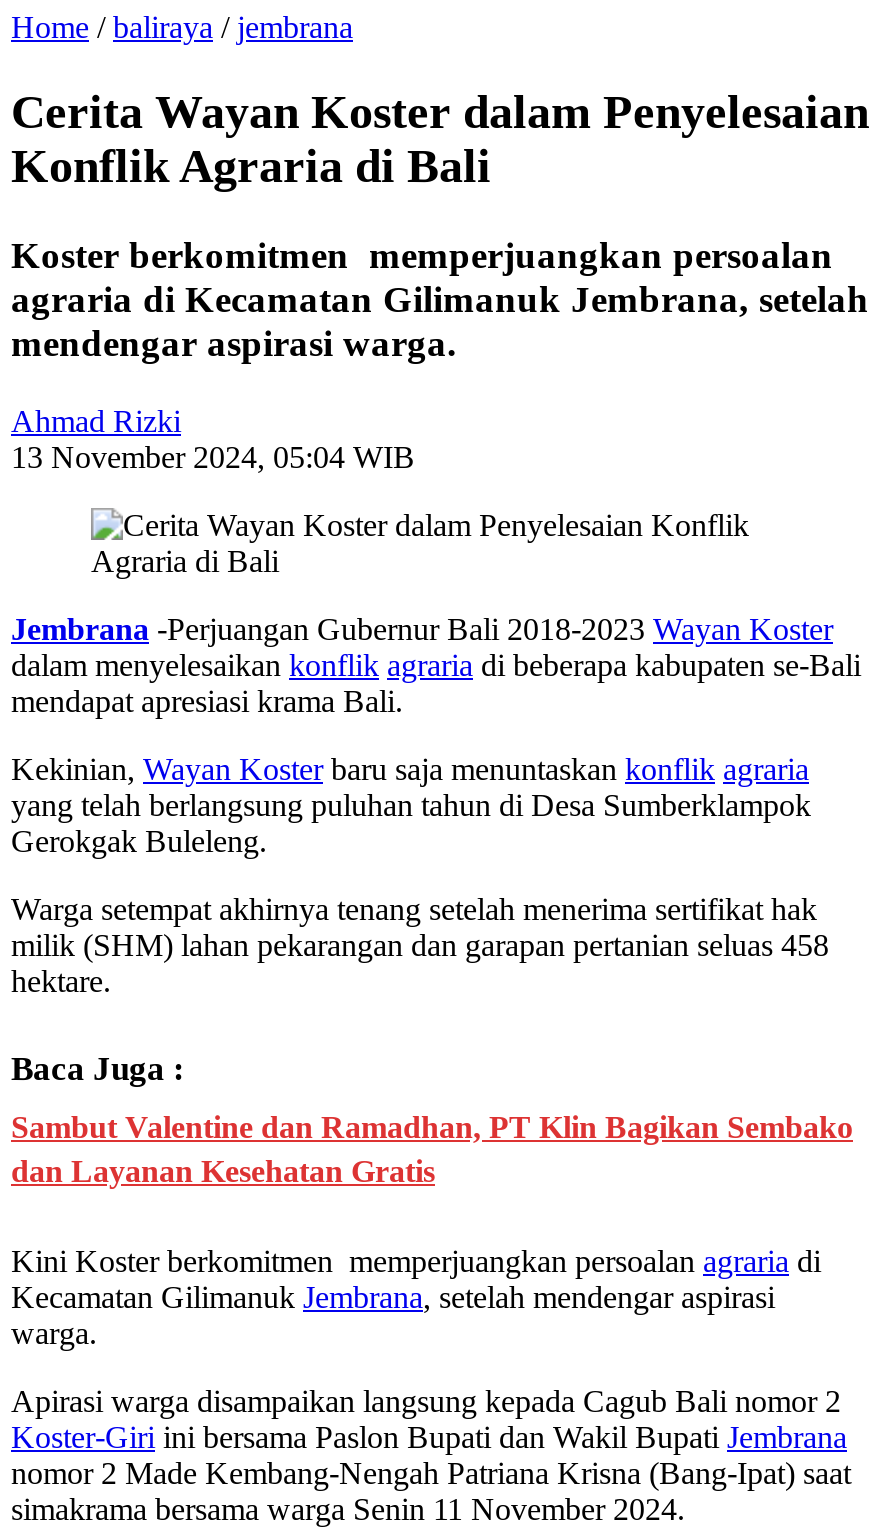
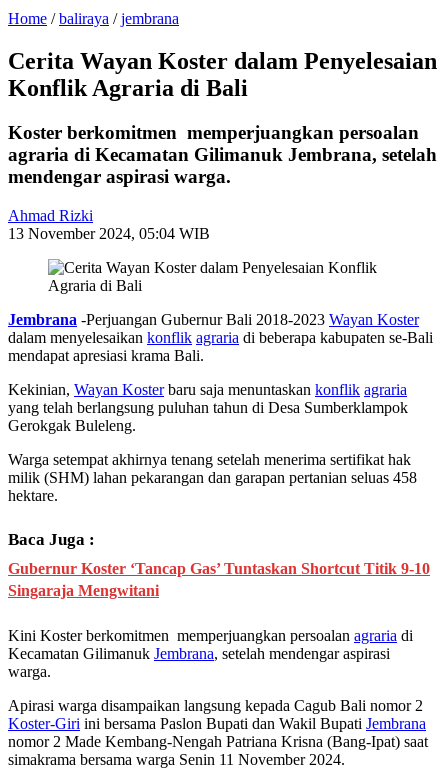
- Sambut Valentine dan Ramadhan, PT Klin Bagikan Sembako
- dan Layanan Kesehatan Gratis
+ Gubernur Koster ‘Tancap Gas’ Tuntaskan Shortcut Titik 9-10
+ Singaraja Mengwitani
